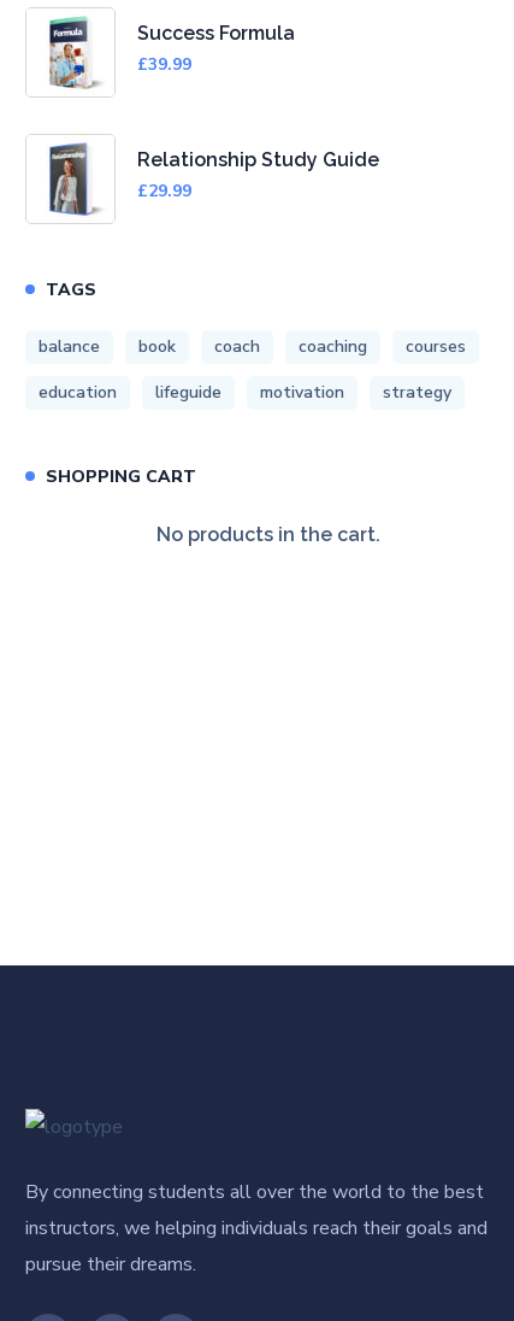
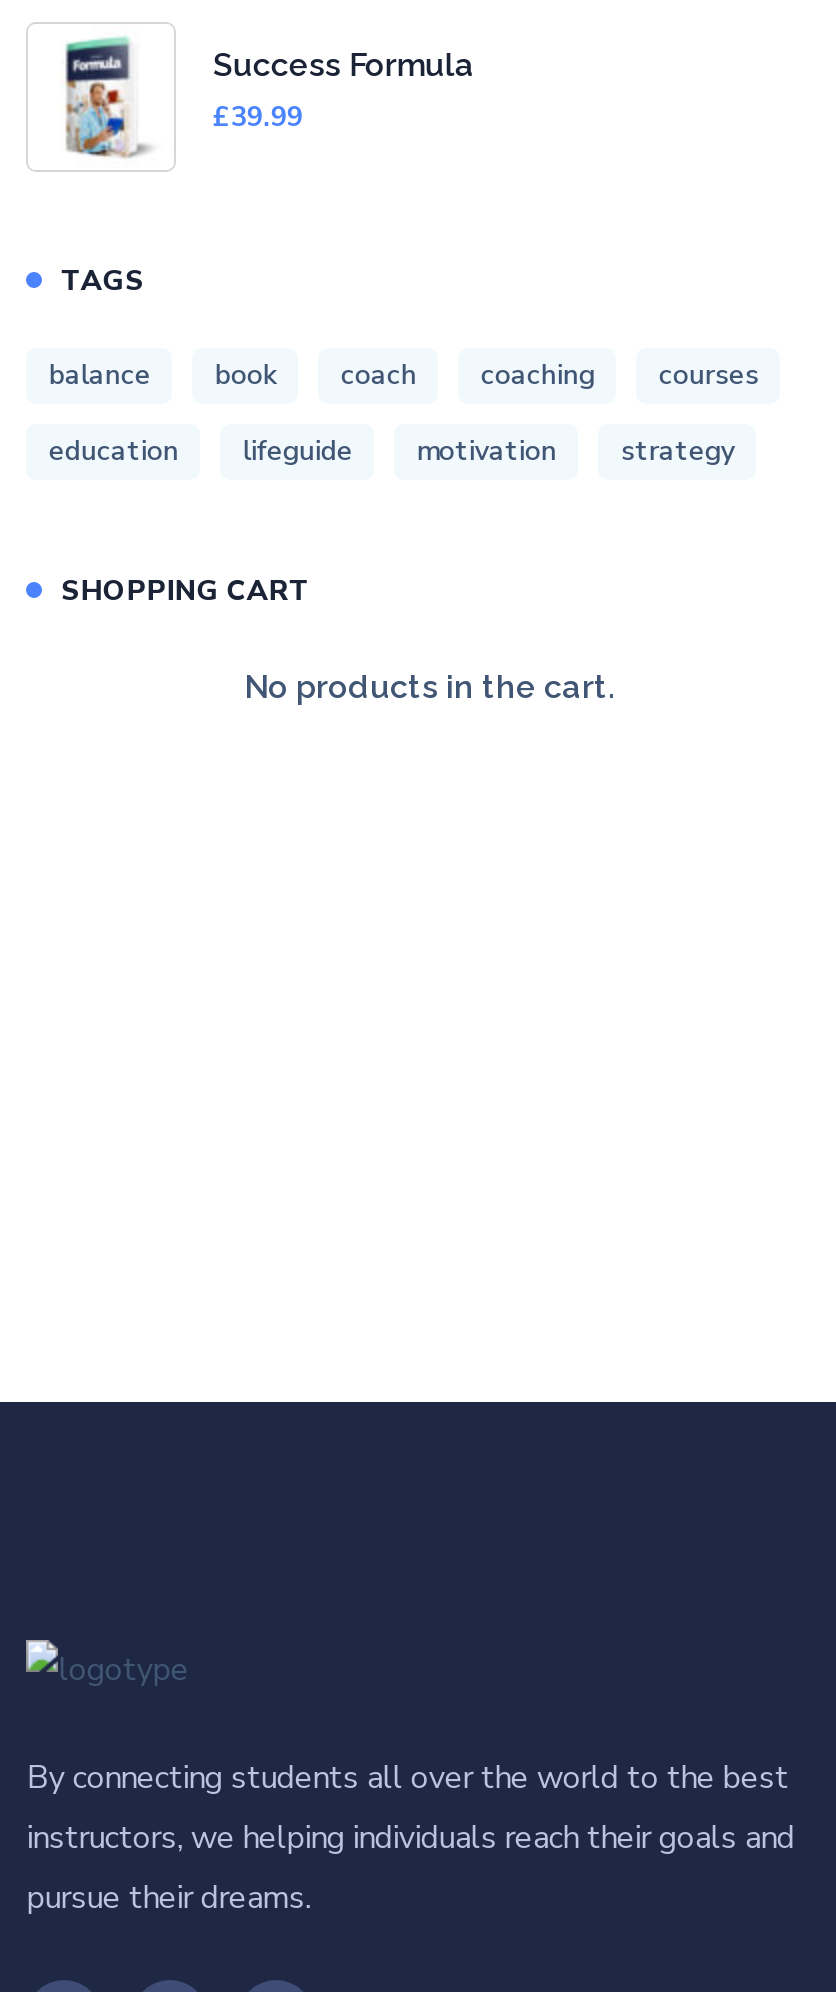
- [image]

- Relationship Study Guide
- £29.99
